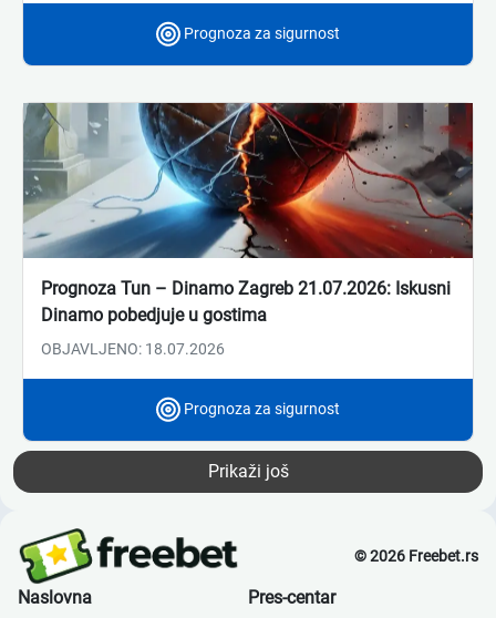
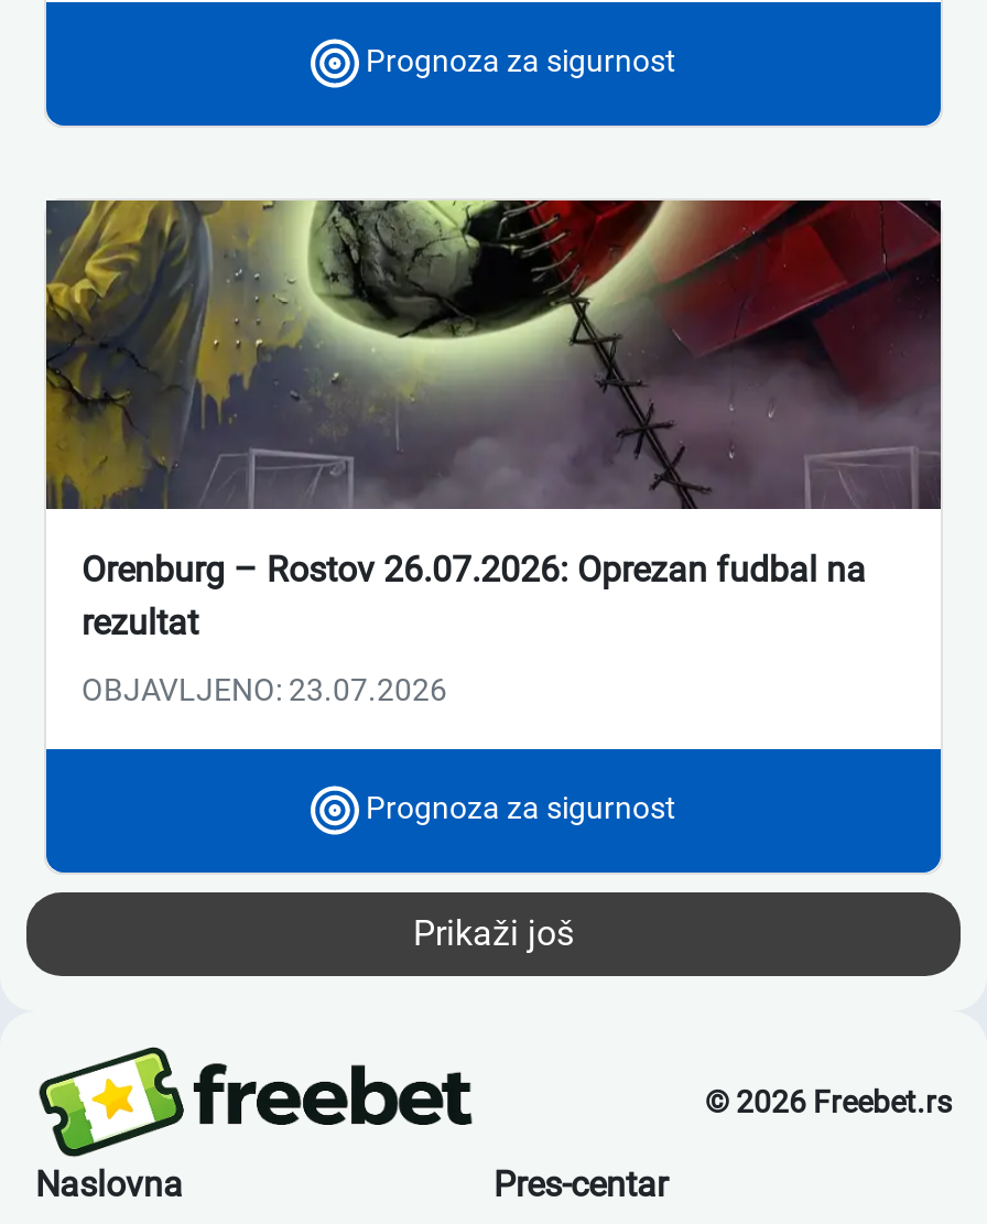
- [image]
- Prognoza Tun – Dinamo Zagreb 21.07.2026: Iskusni
- Dinamo pobedjuje u gostima
+ [image]
+ Orenburg – Rostov 26.07.2026: Oprezan fudbal na
+ rezultat

- OBJAVLJENO: 18.07.2026
+ OBJAVLJENO: 23.07.2026
